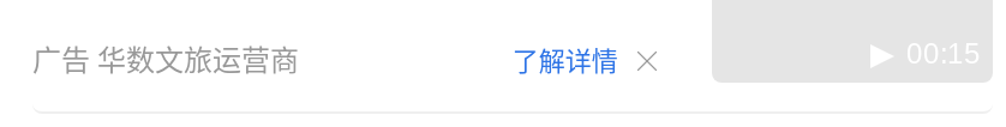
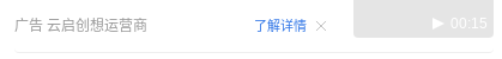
- 广告华数文旅运营商
+ 广告云启创想运营商
